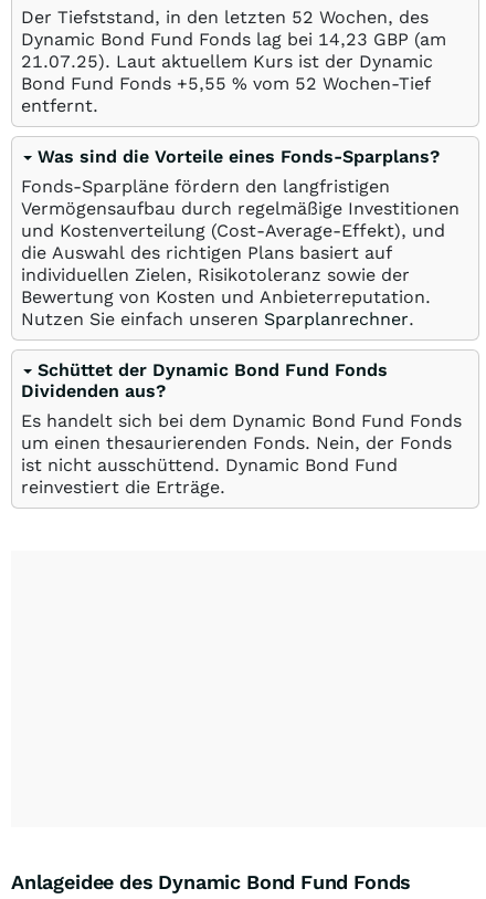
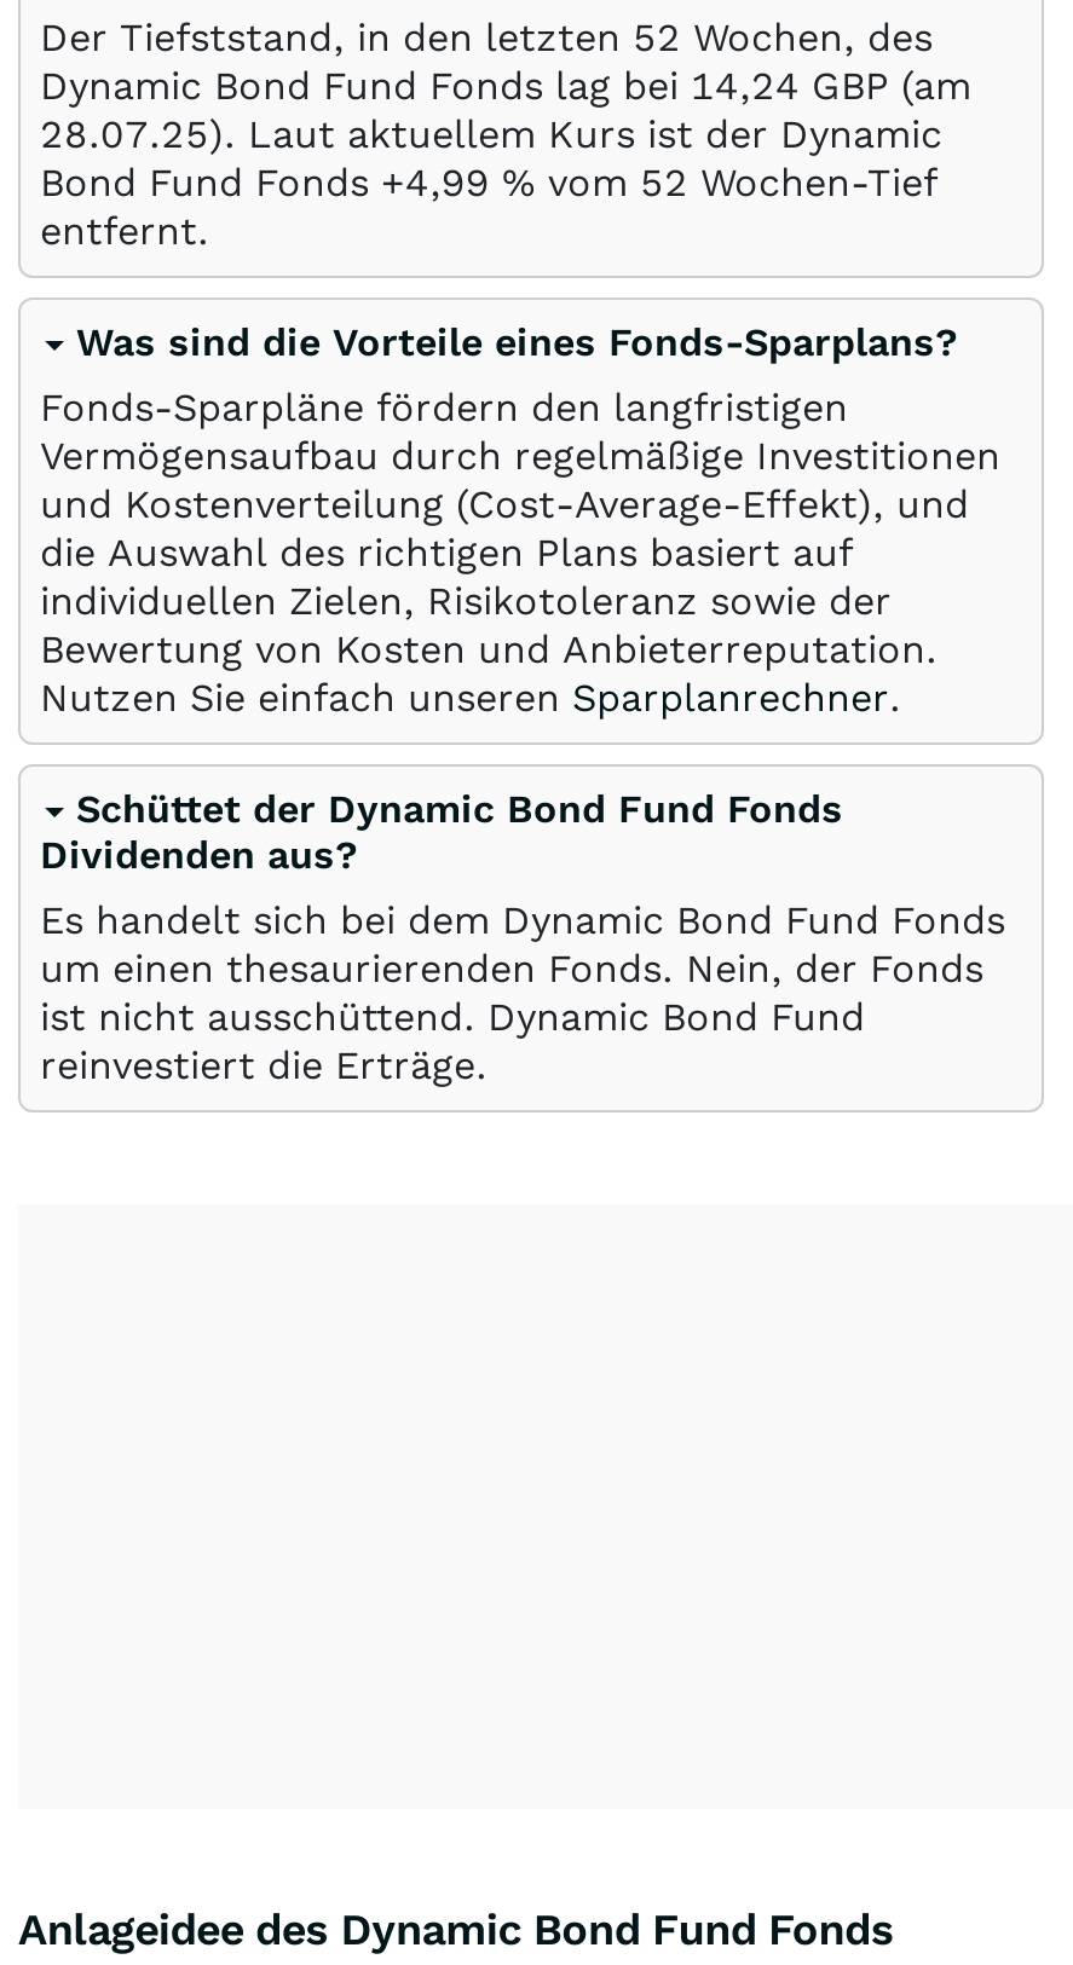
- Dynamic Bond Fund Fonds lag bei 14,23 GBP (am
+ Dynamic Bond Fund Fonds lag bei 14,24 GBP (am

- 21.07.25). Laut aktuellem Kurs ist der Dynamic
+ 28.07.25). Laut aktuellem Kurs ist der Dynamic

- Bond Fund Fonds +5,55% vom 52 Wochen-Tief
+ Bond Fund Fonds +4,99% vom 52 Wochen-Tief
